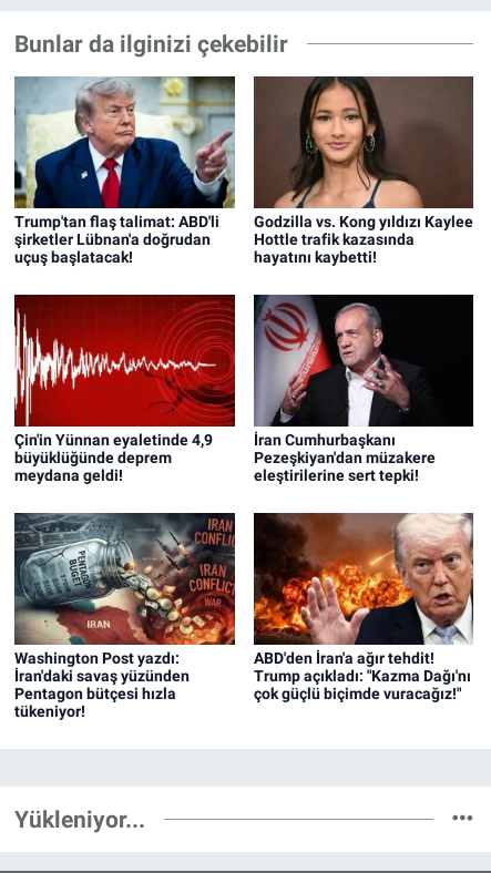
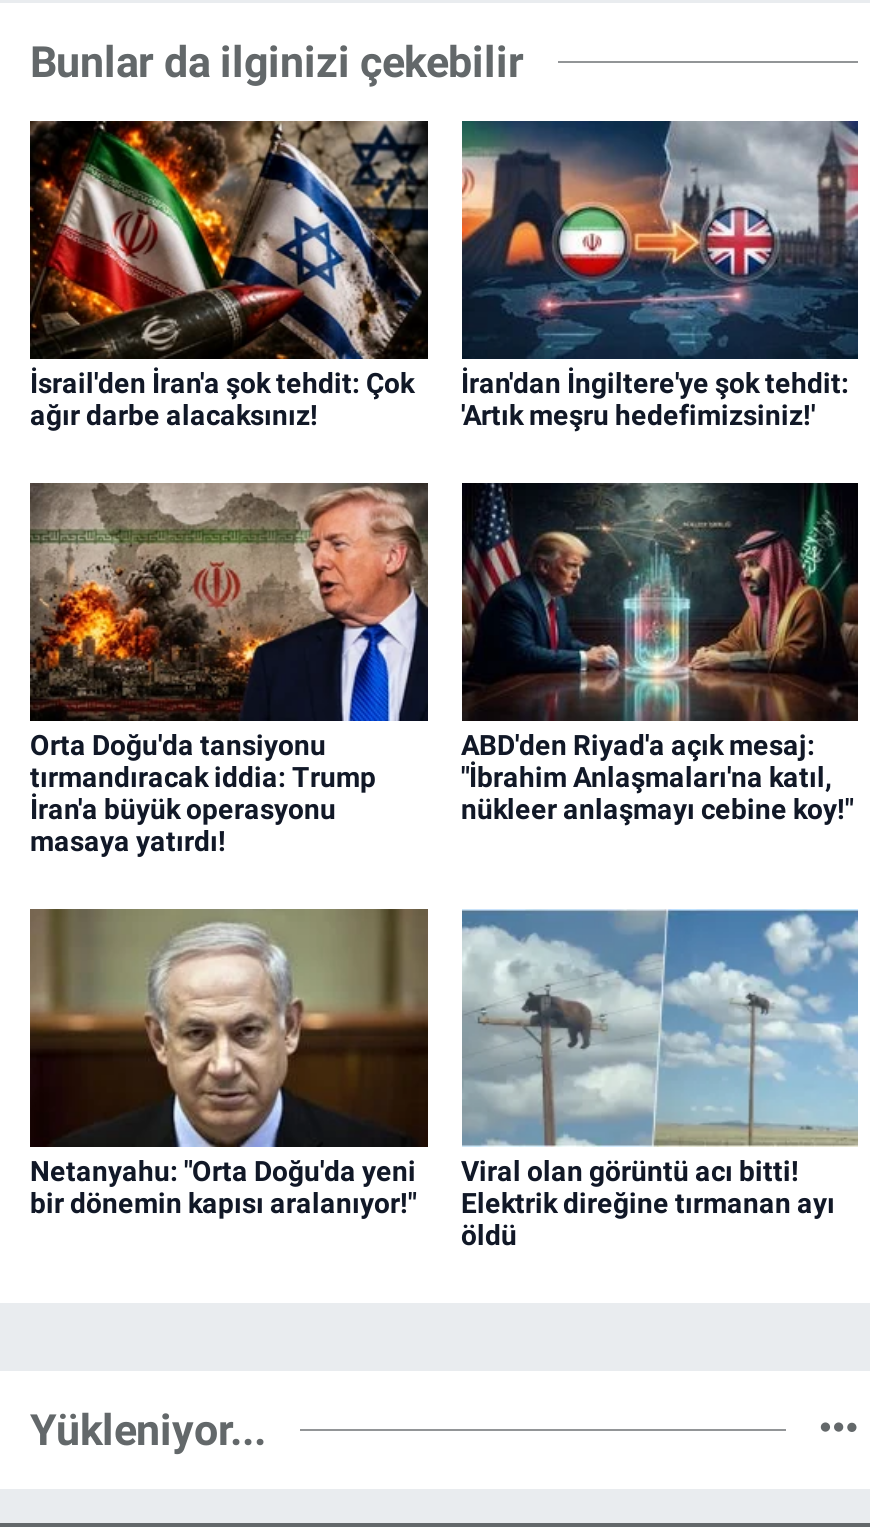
- [image]
- Trump'tan flaş talimat: ABD'li
- şirketler Lübnan'a doğrudan
- uçuş başlatacak!
+ [image]
+ İsrail'den İran'a şok tehdit: Çok
+ ağır darbe alacaksınız!

- [image]
- Godzilla vs. Kong yıldızı Kaylee
- Hottle trafik kazasında
- hayatını kaybetti!
+ [image]
+ İran'dan İngiltere'ye şok tehdit:
+ 'Artık meşru hedefimizsiniz!'

- [image]
- Çin'in Yünnan eyaletinde 4,9
- büyüklüğünde deprem
- meydana geldi!
+ [image]
+ Orta Doğu'da tansiyonu
+ tırmandıracak iddia: Trump
+ İran'a büyük operasyonu
+ masaya yatırdı!

- [image]
- İran Cumhurbaşkanı
- Pezeşkiyan'dan müzakere
- eleştirilerine sert tepki!
+ [image]
+ ABD'den Riyad'a açık mesaj:
+ "İbrahim Anlaşmaları'na katıl,
+ nükleer anlaşmayı cebine koy!"

- [image]
- Washington Post yazdı:
- İran'daki savaş yüzünden
- Pentagon bütçesi hızla
- tükeniyor!
+ [image]
+ Netanyahu: "Orta Doğu'da yeni
+ bir dönemin kapısı aralanıyor!"

- [image]
- ABD'den İran'a ağır tehdit!
- Trump açıkladı: "Kazma Dağı'nı
- çok güçlü biçimde vuracağız!"
+ [image]
+ Viral olan görüntü acı bitti!
+ Elektrik direğine tırmanan ayı
+ öldü
